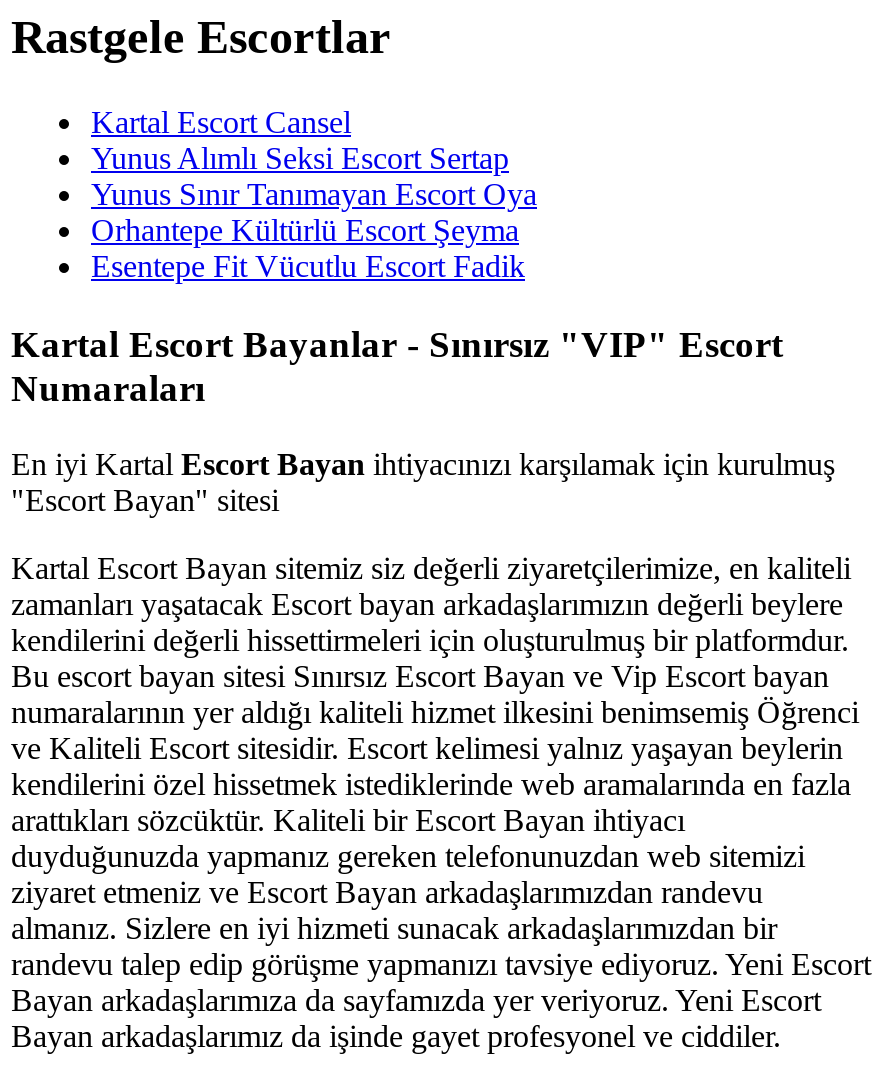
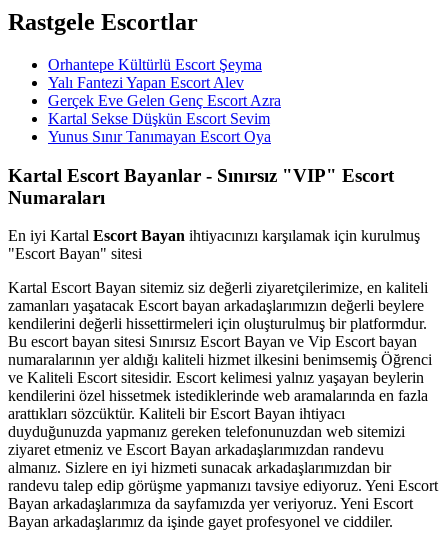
- Kartal Escort Cansel
- Yunus Alımlı Seksi Escort Sertap

moved down: Yunus Sınır Tanımayan Escort Oya

moved up: Orhantepe Kültürlü Escort Şeyma

- Esentepe Fit Vücutlu Escort Fadik
+ Yalı Fantezi Yapan Escort Alev
+ Gerçek Eve Gelen Genç Escort Azra
+ Kartal Sekse Düşkün Escort Sevim
